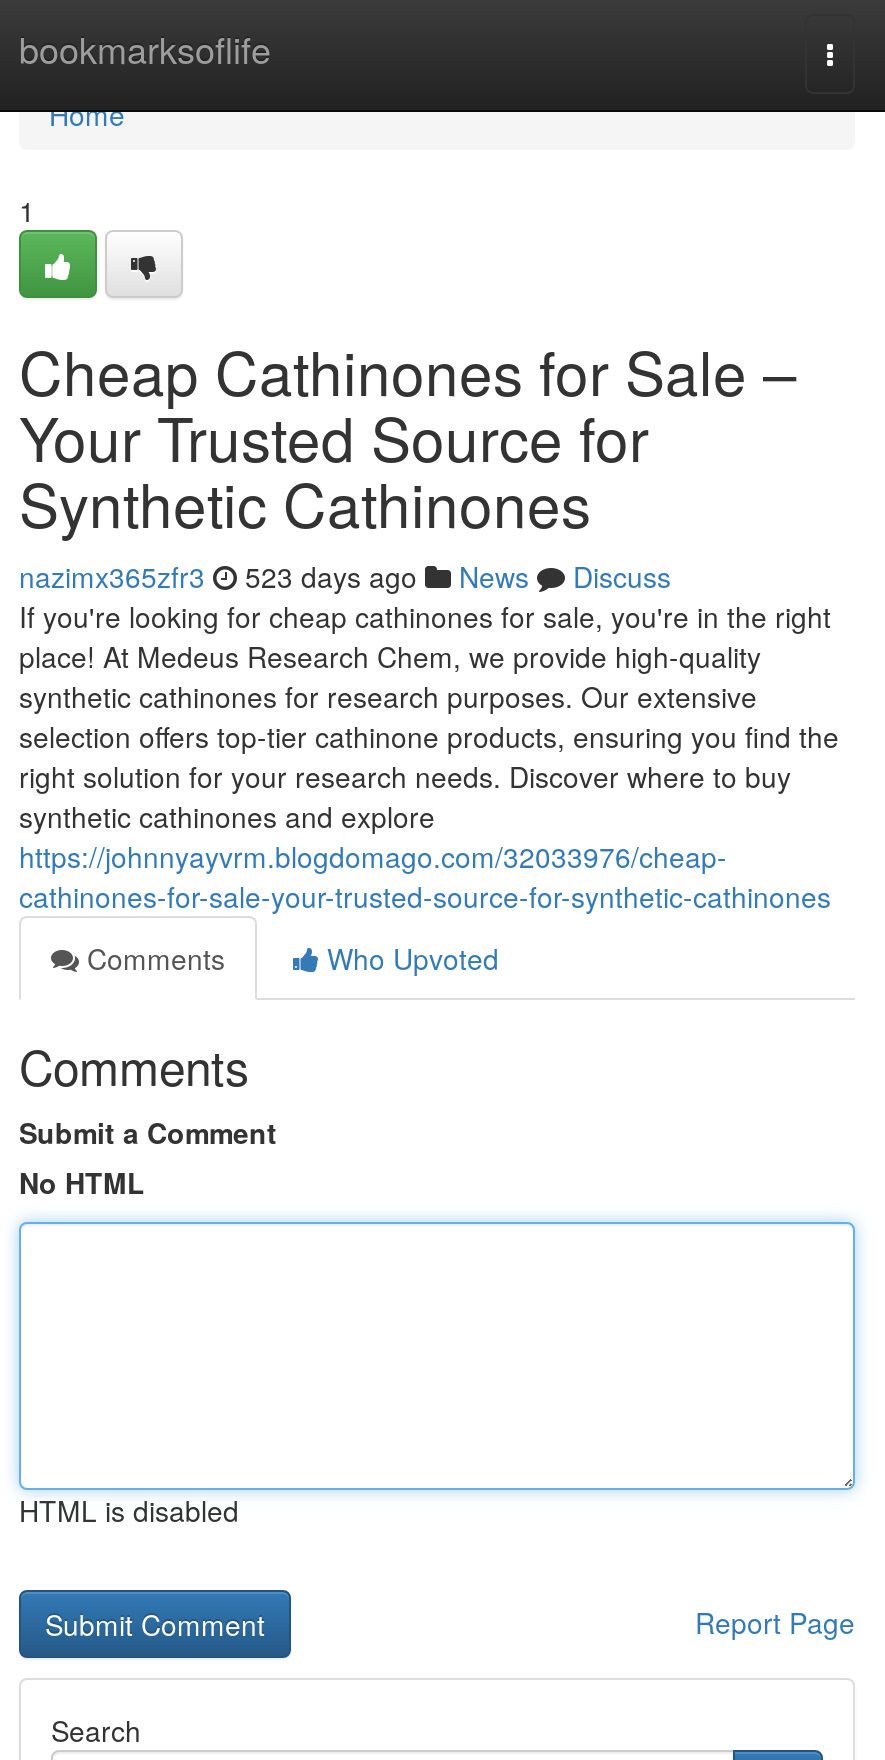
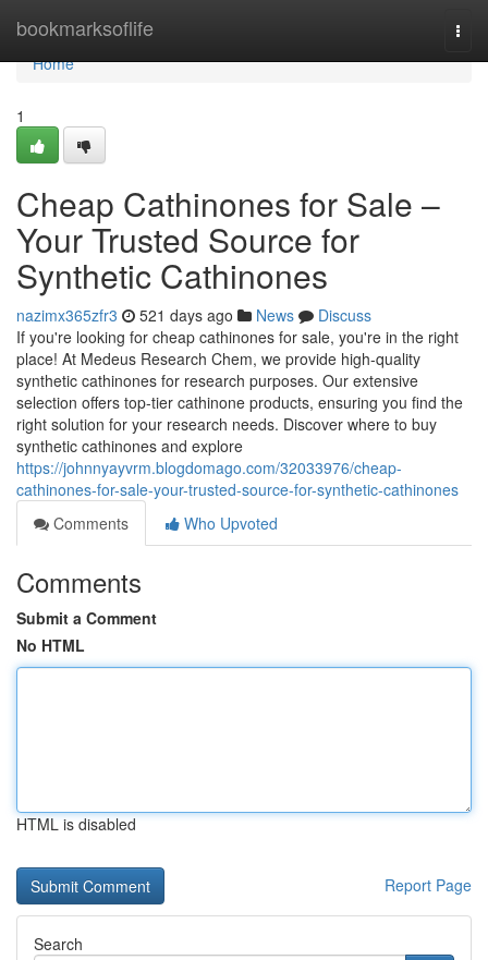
- nazimx365zfr3 523 days ago News Discuss
+ nazimx365zfr3 521 days ago News Discuss
